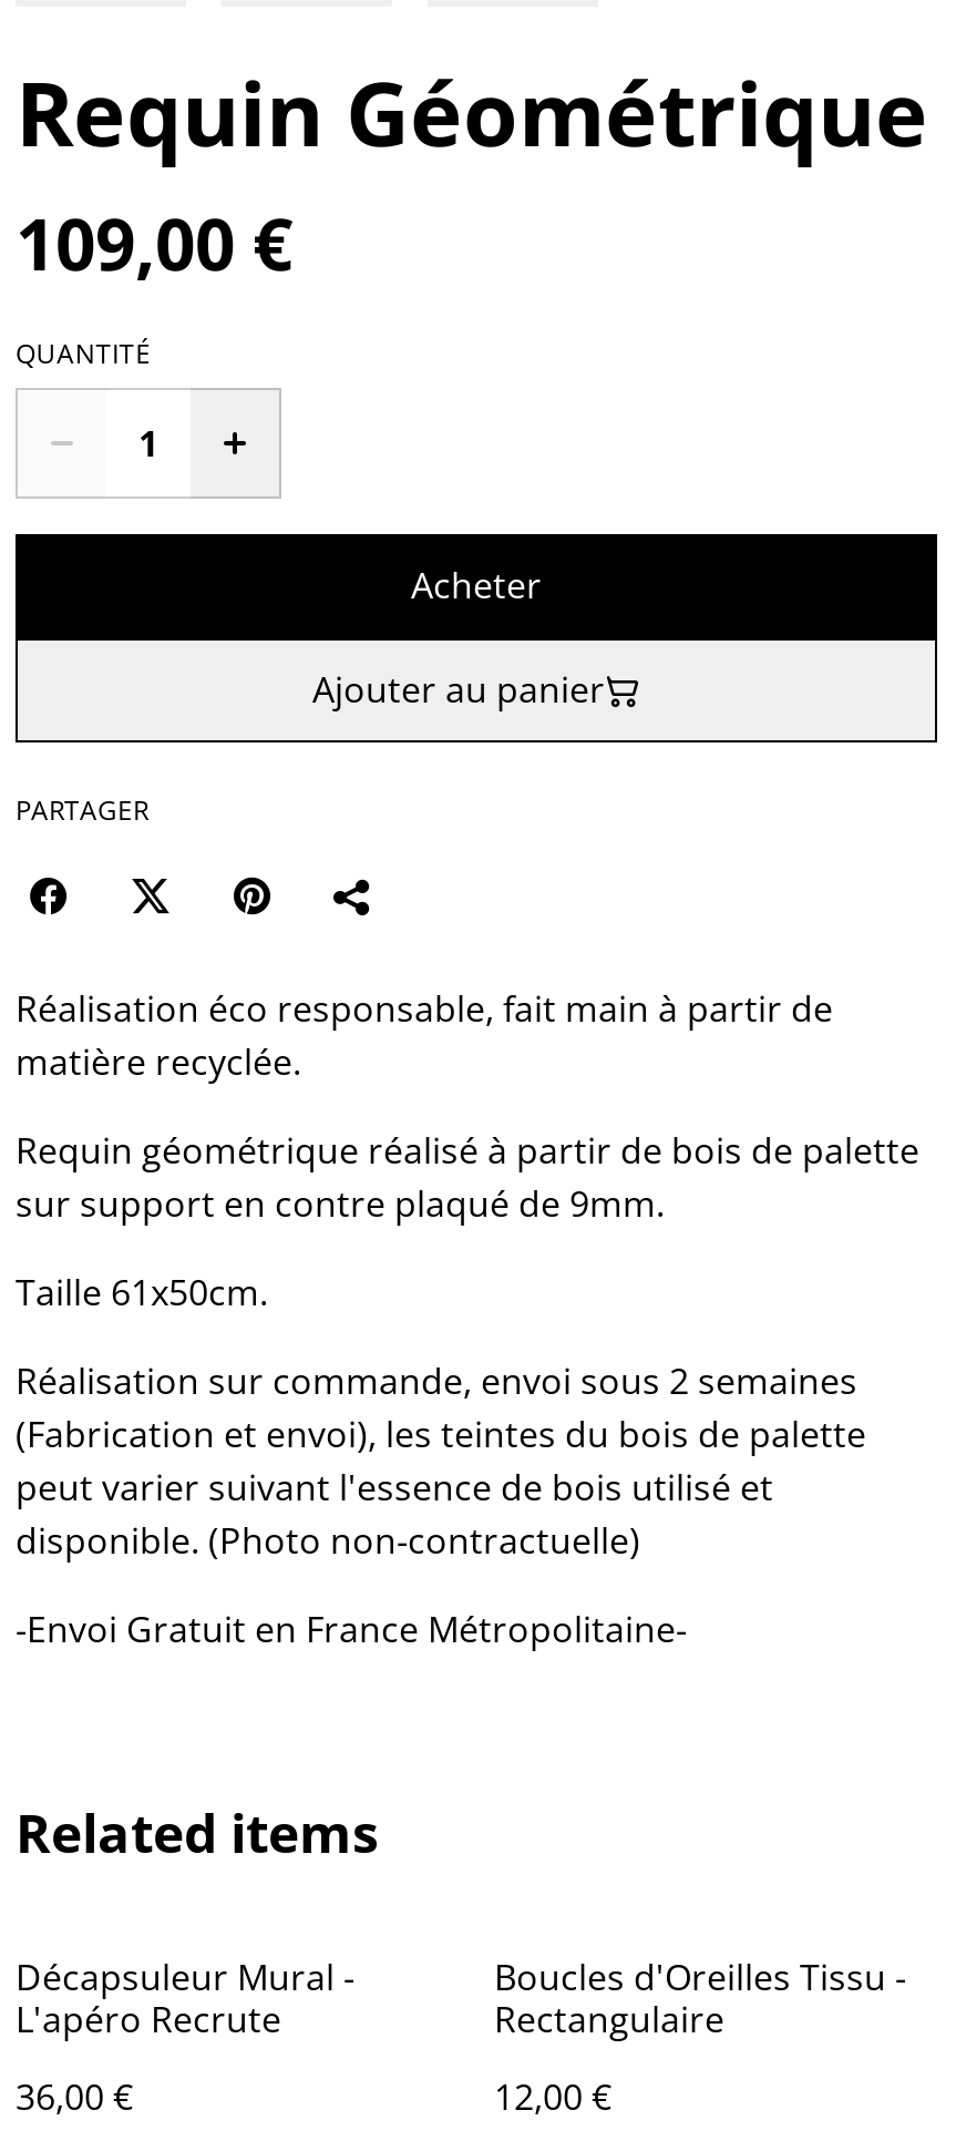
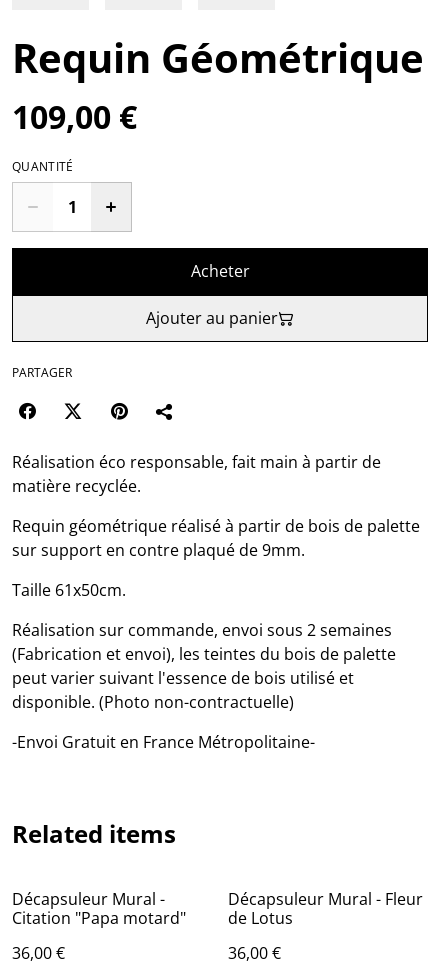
- Boucles d'Oreilles Tissu -
- Rectangulaire
+ Décapsuleur Mural - Fleur
+ de Lotus

- L'apéro Recrute
+ Citation "Papa motard"

- 12,00 €
+ 36,00 €
